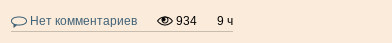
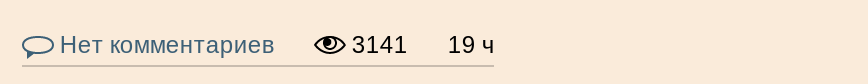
- 934
- 9 ч
+ 3141
+ 19 ч
